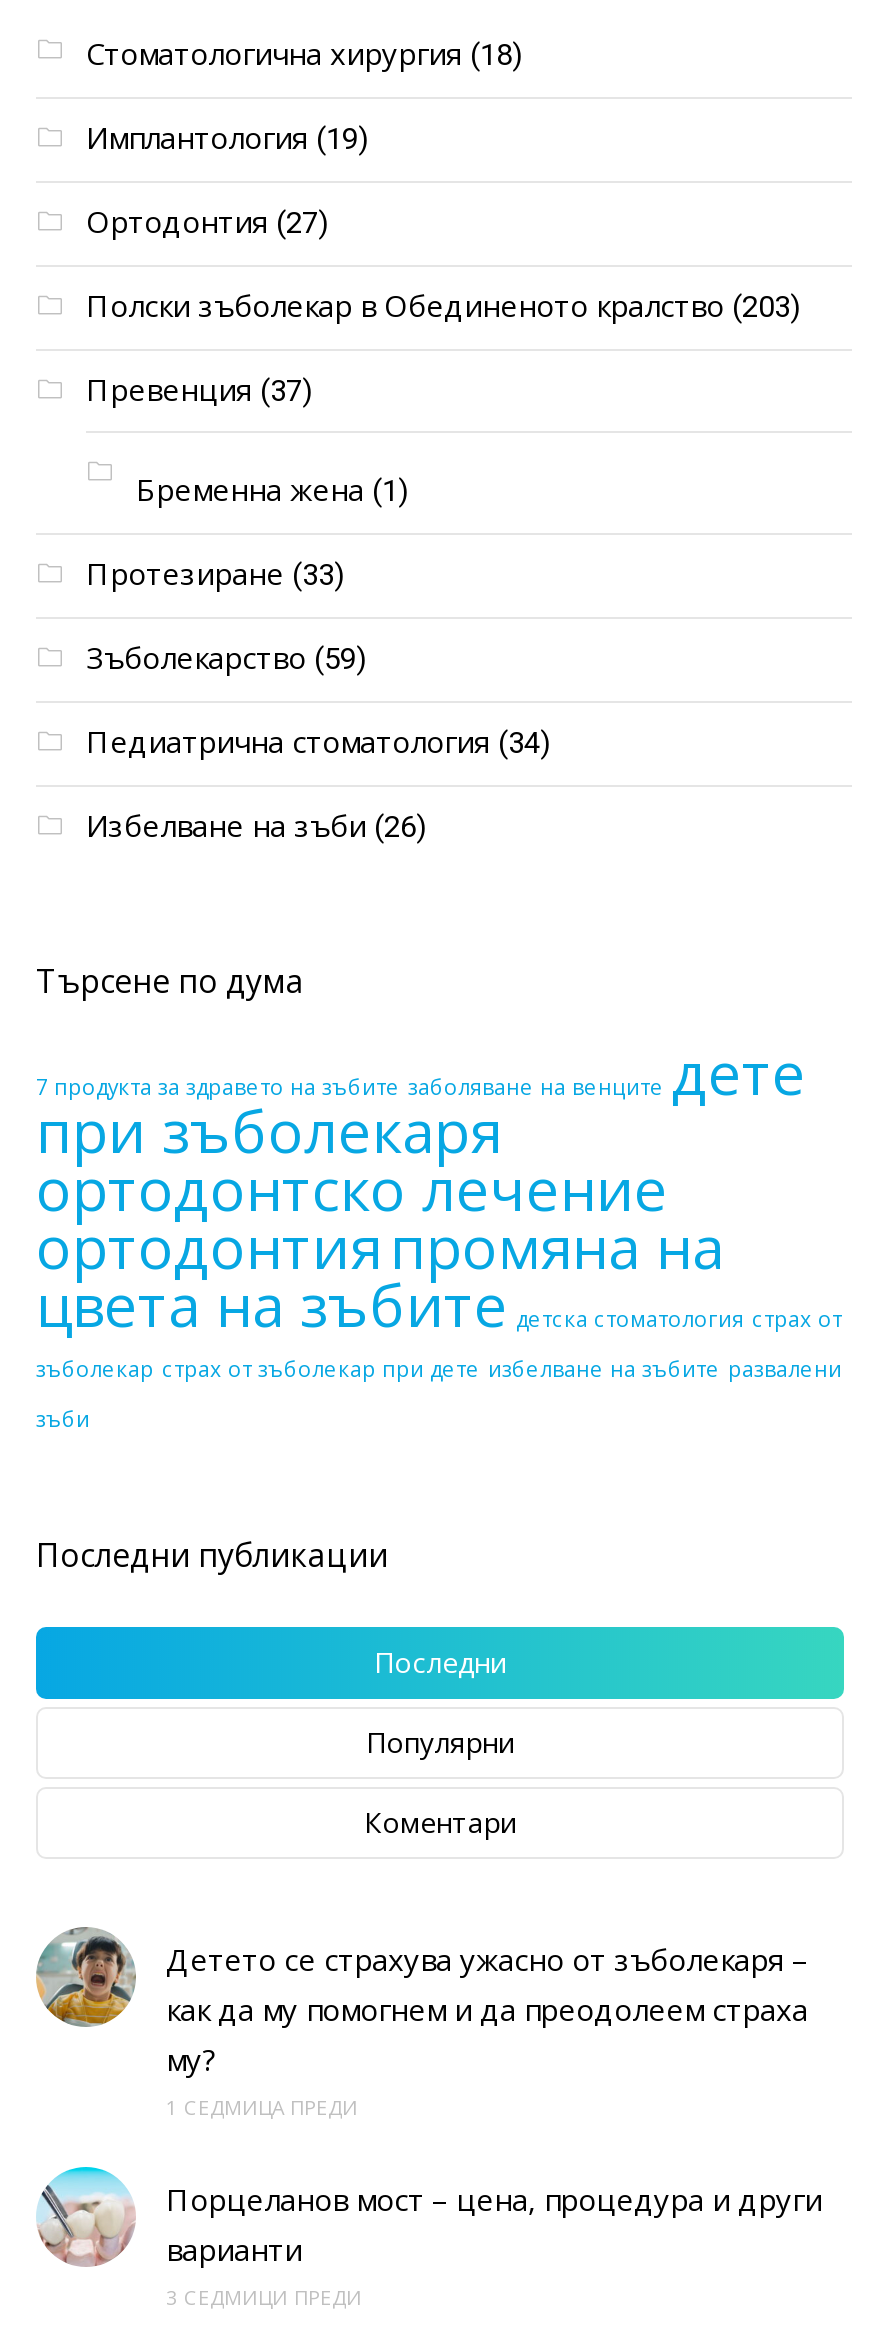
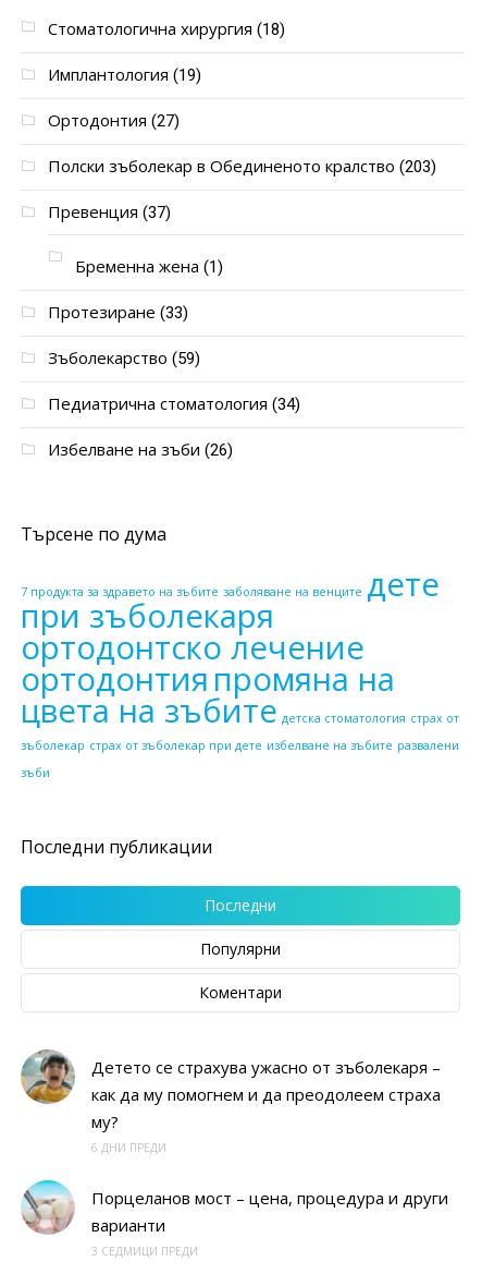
- 1 СЕДМИЦА ПРЕДИ
+ 6 ДНИ ПРЕДИ
